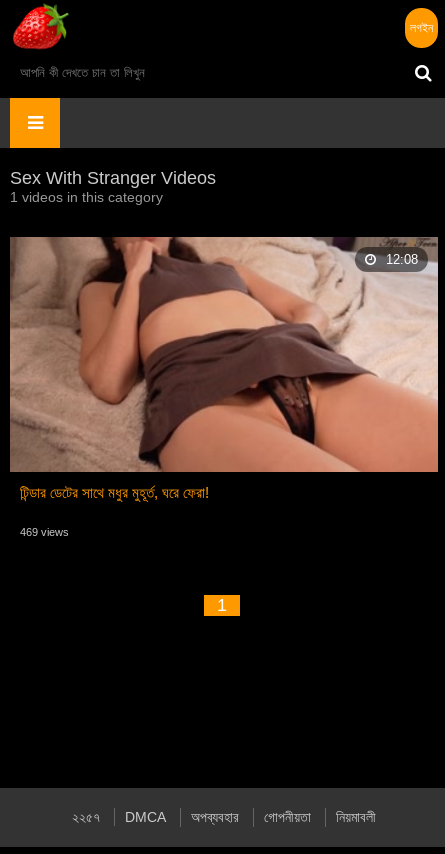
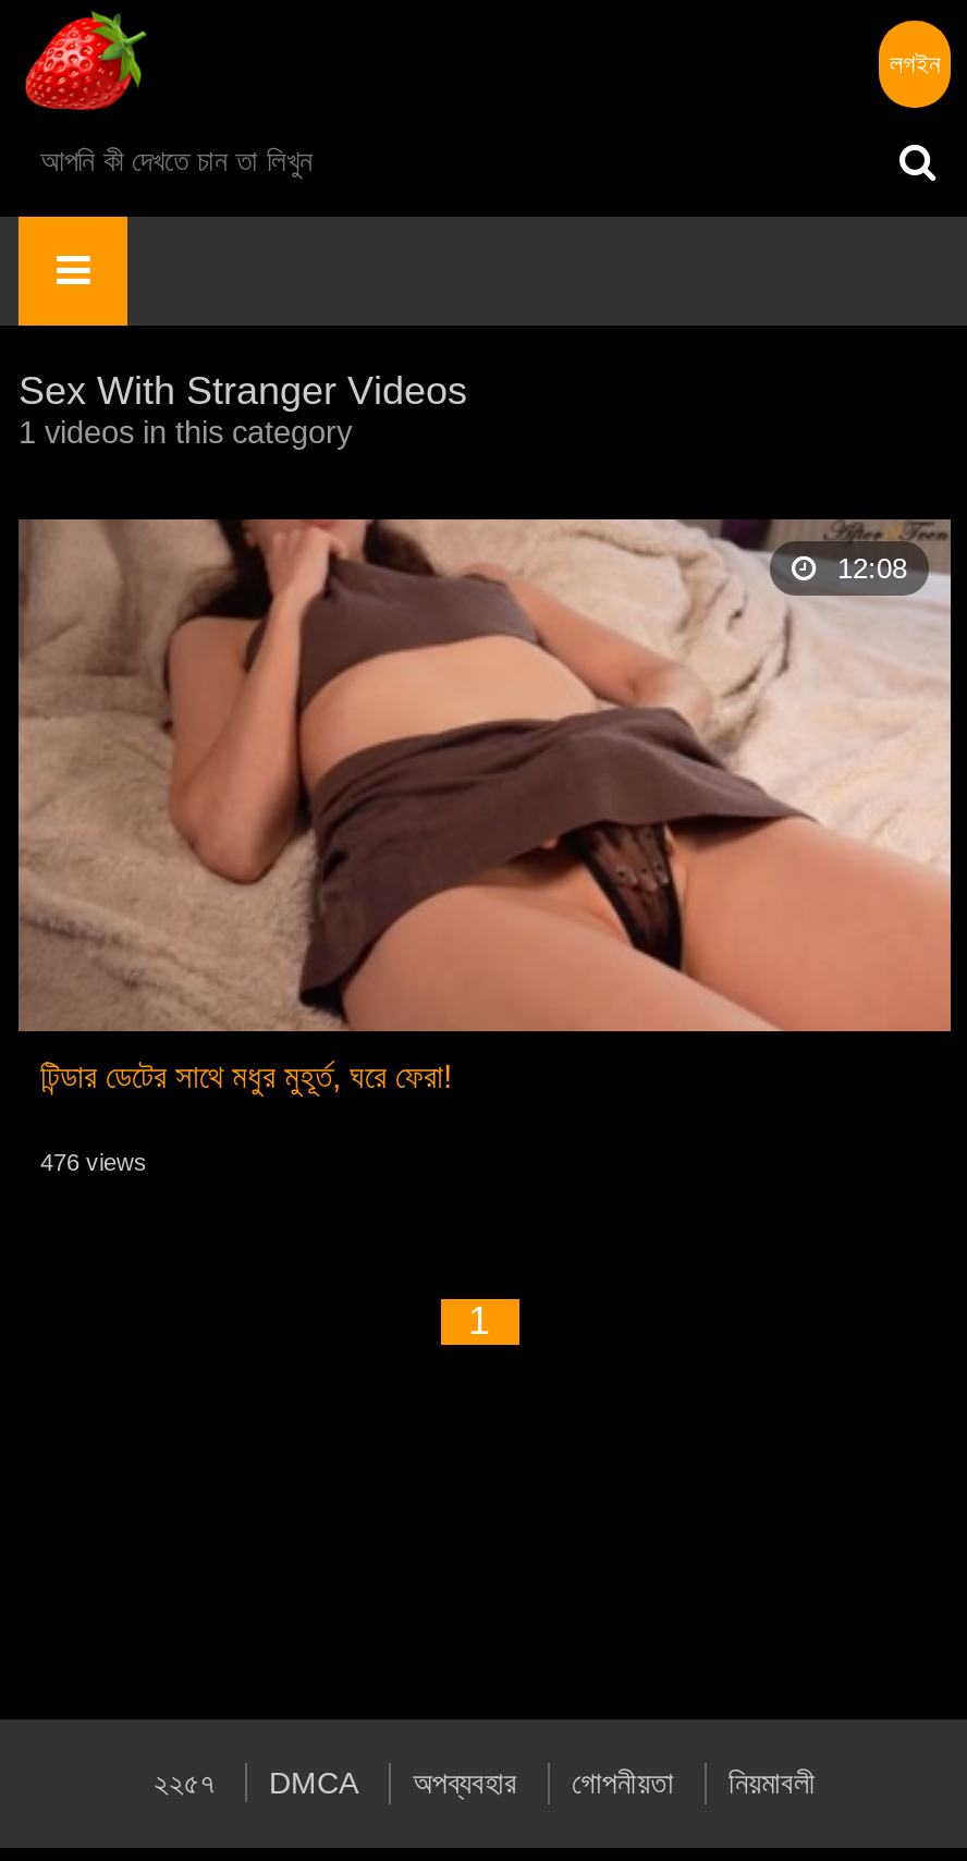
- 469 views
+ 476 views
